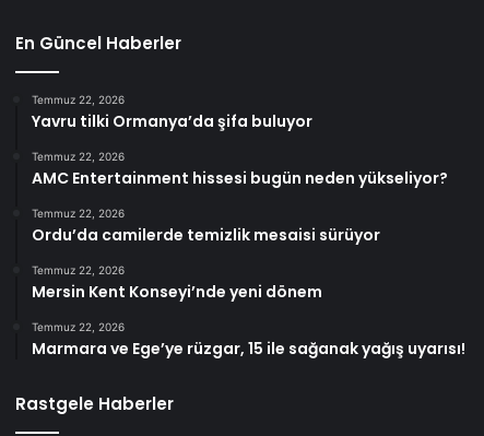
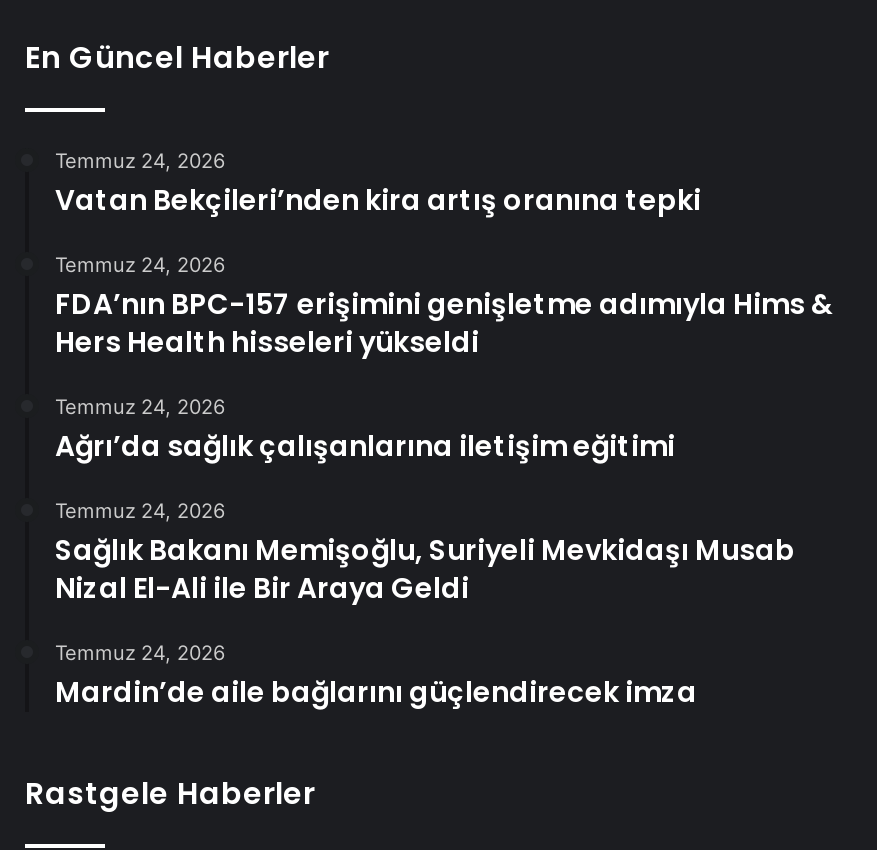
- Temmuz 22, 2026
- Yavru tilki Ormanya’da şifa buluyor
+ Temmuz 24, 2026
+ Vatan Bekçileri’nden kira artış oranına tepki

- Temmuz 22, 2026
- AMC Entertainment hissesi bugün neden yükseliyor?
+ Temmuz 24, 2026
+ FDA’nın BPC-157 erişimini genişletme adımıyla Hims &
+ Hers Health hisseleri yükseldi

- Temmuz 22, 2026
- Ordu’da camilerde temizlik mesaisi sürüyor
+ Temmuz 24, 2026
+ Ağrı’da sağlık çalışanlarına iletişim eğitimi

- Temmuz 22, 2026
- Mersin Kent Konseyi’nde yeni dönem
+ Temmuz 24, 2026
+ Sağlık Bakanı Memişoğlu, Suriyeli Mevkidaşı Musab
+ Nizal El-Ali ile Bir Araya Geldi

- Temmuz 22, 2026
- Marmara ve Ege’ye rüzgar, 15 ile sağanak yağış uyarısı!
+ Temmuz 24, 2026
+ Mardin’de aile bağlarını güçlendirecek imza
